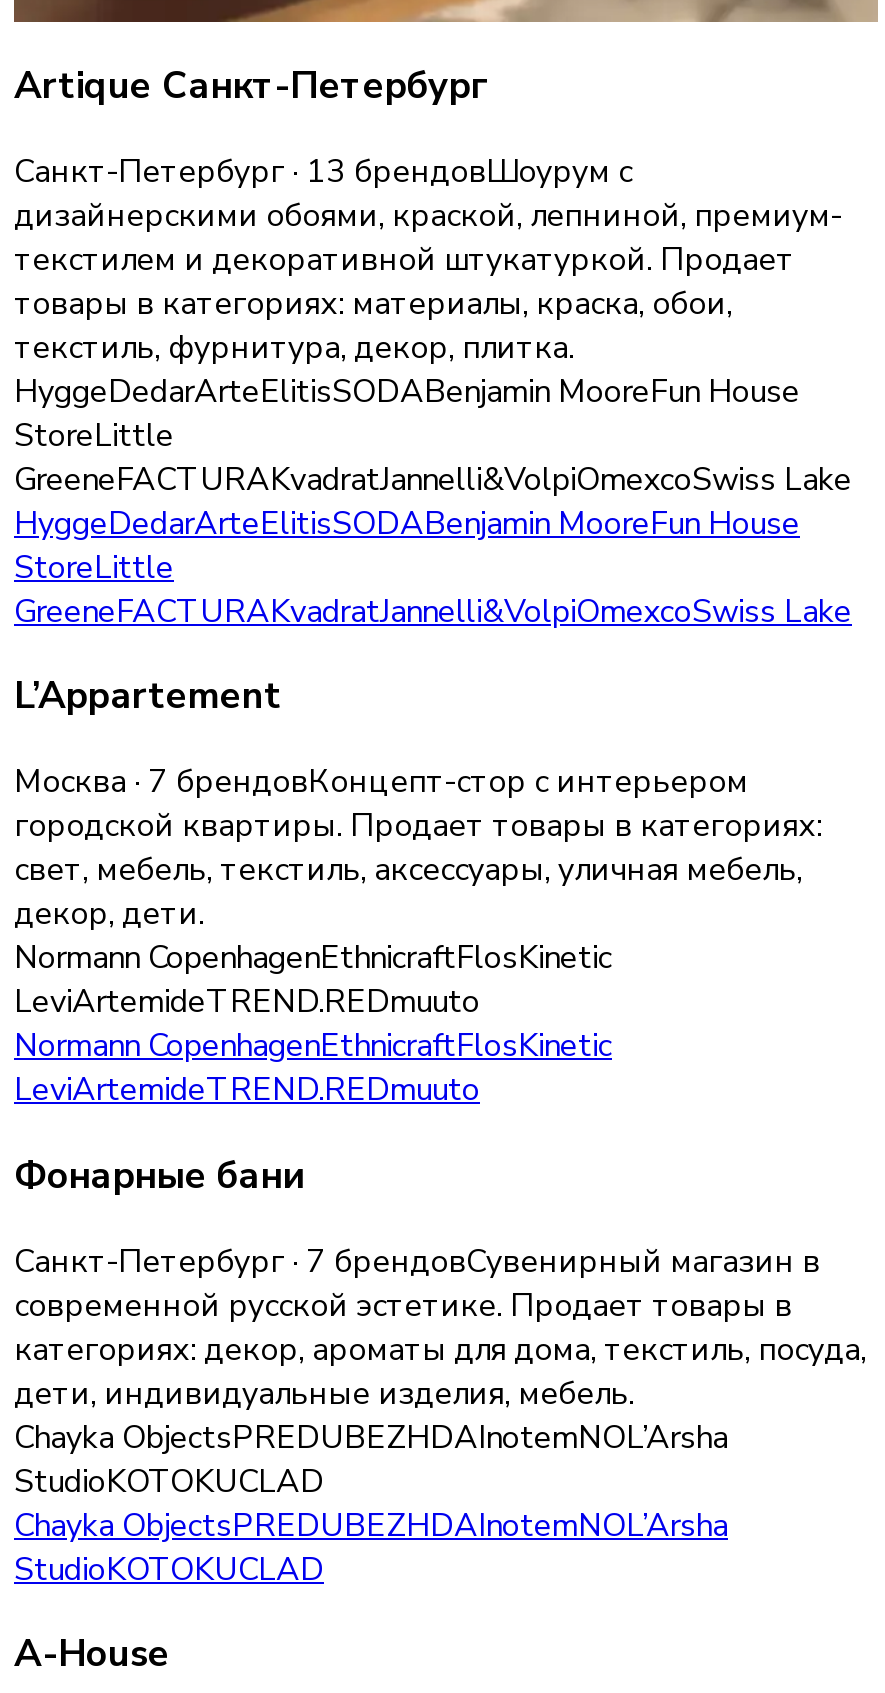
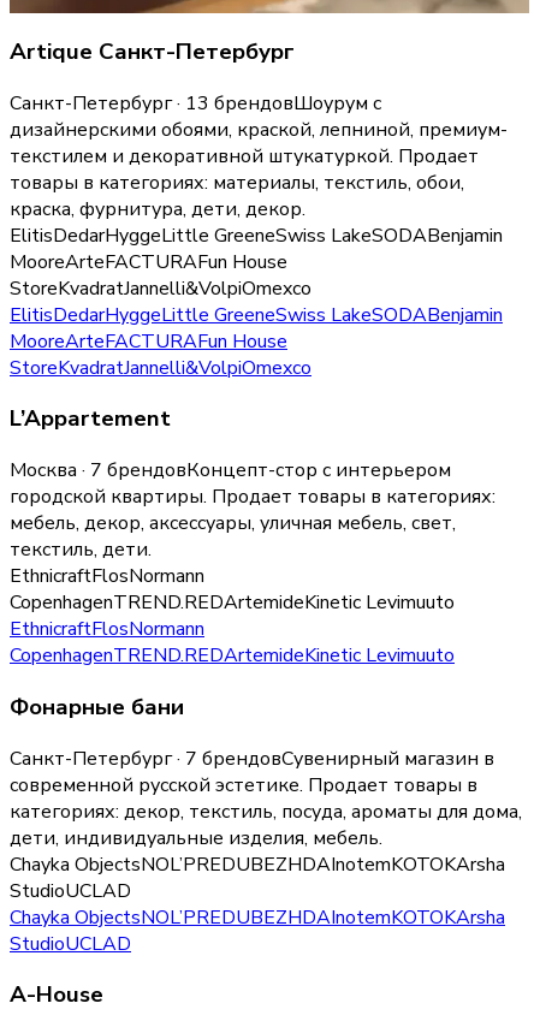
- товары в категориях: материалы, краска, обои,
- текстиль, фурнитура, декор, плитка.
- HyggeDedarArteElitisSODABenjamin MooreFun House
- StoreLittle
- GreeneFACTURAKvadratJannelli&VolpiOmexcoSwiss Lake
- HyggeDedarArteElitisSODABenjamin MooreFun House
- StoreLittle
- GreeneFACTURAKvadratJannelli&VolpiOmexcoSwiss Lake
+ товары в категориях: материалы, текстиль, обои,
+ краска, фурнитура, дети, декор.
+ ElitisDedarHyggeLittle GreeneSwiss LakeSODABenjamin
+ MooreArteFACTURAFun House
+ StoreKvadratJannelli&VolpiOmexco
+ ElitisDedarHyggeLittle GreeneSwiss LakeSODABenjamin
+ MooreArteFACTURAFun House
+ StoreKvadratJannelli&VolpiOmexco

- свет, мебель, текстиль, аксессуары, уличная мебель,
- декор, дети.
- Normann CopenhagenEthnicraftFlosKinetic
- LeviArtemideTREND.REDmuuto
- Normann CopenhagenEthnicraftFlosKinetic
- LeviArtemideTREND.REDmuuto
+ мебель, декор, аксессуары, уличная мебель, свет,
+ текстиль, дети.
+ EthnicraftFlosNormann
+ CopenhagenTREND.REDArtemideKinetic Levimuuto
+ EthnicraftFlosNormann
+ CopenhagenTREND.REDArtemideKinetic Levimuuto

- категориях: декор, ароматы для дома, текстиль, посуда,
+ категориях: декор, текстиль, посуда, ароматы для дома,

- Chayka ObjectsPREDUBEZHDAInotemNOL’Arsha
- StudioKOTOKUCLAD
- Chayka ObjectsPREDUBEZHDAInotemNOL’Arsha
- StudioKOTOKUCLAD
+ Chayka ObjectsNOL’PREDUBEZHDAInotemKOTOKArsha
+ StudioUCLAD
+ Chayka ObjectsNOL’PREDUBEZHDAInotemKOTOKArsha
+ StudioUCLAD
